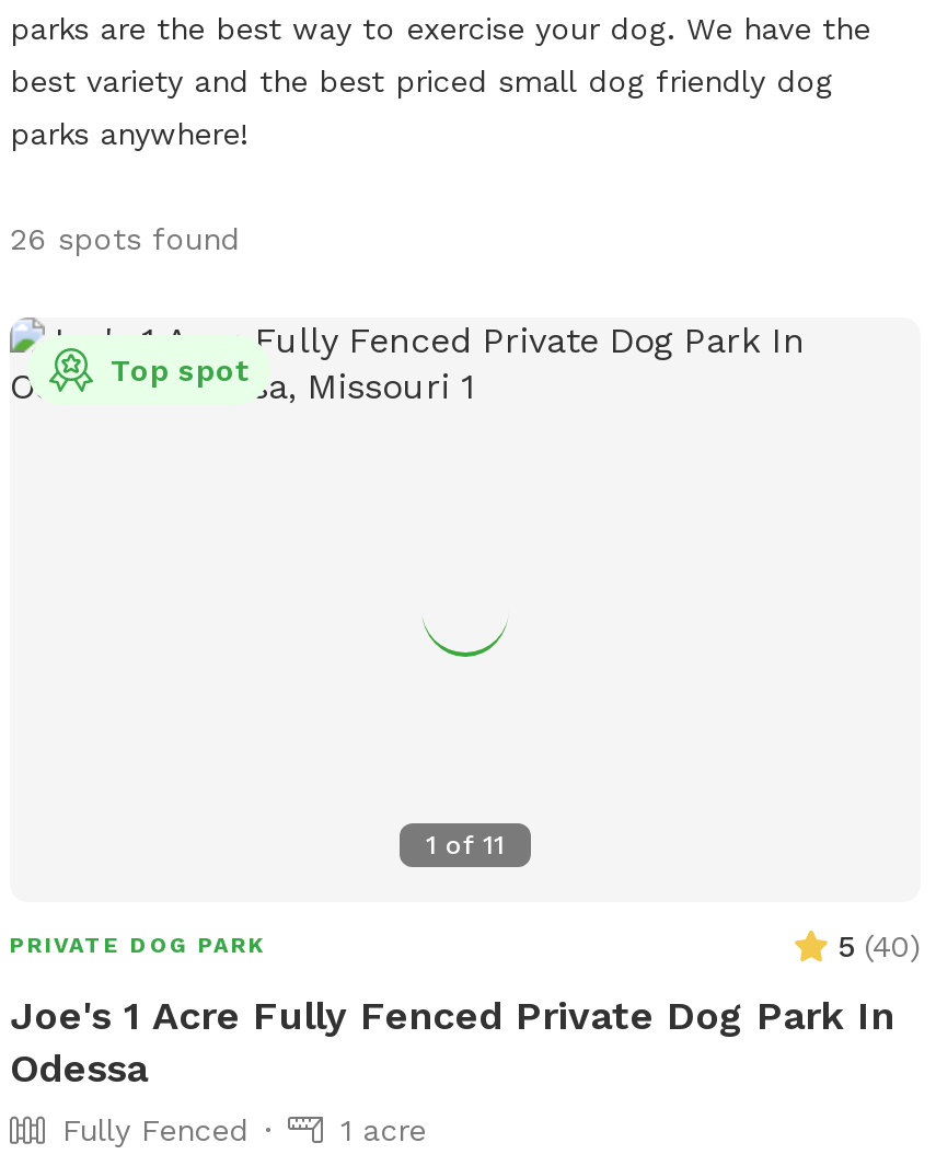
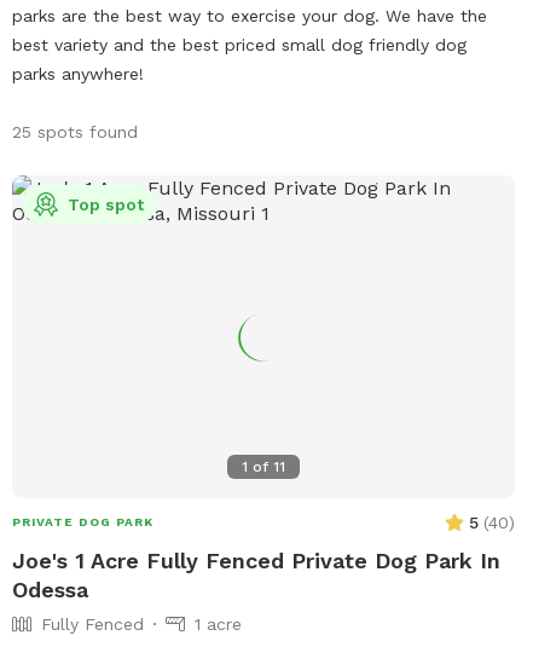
- 26 spots found
+ 25 spots found
